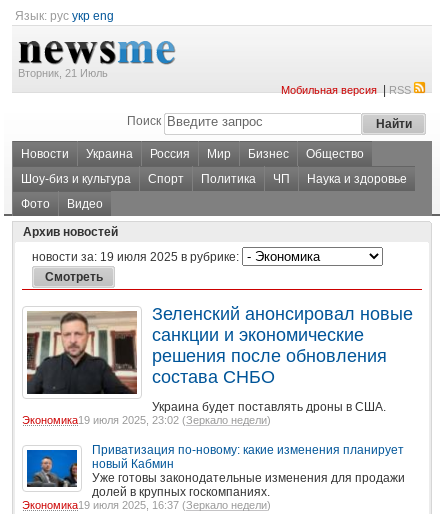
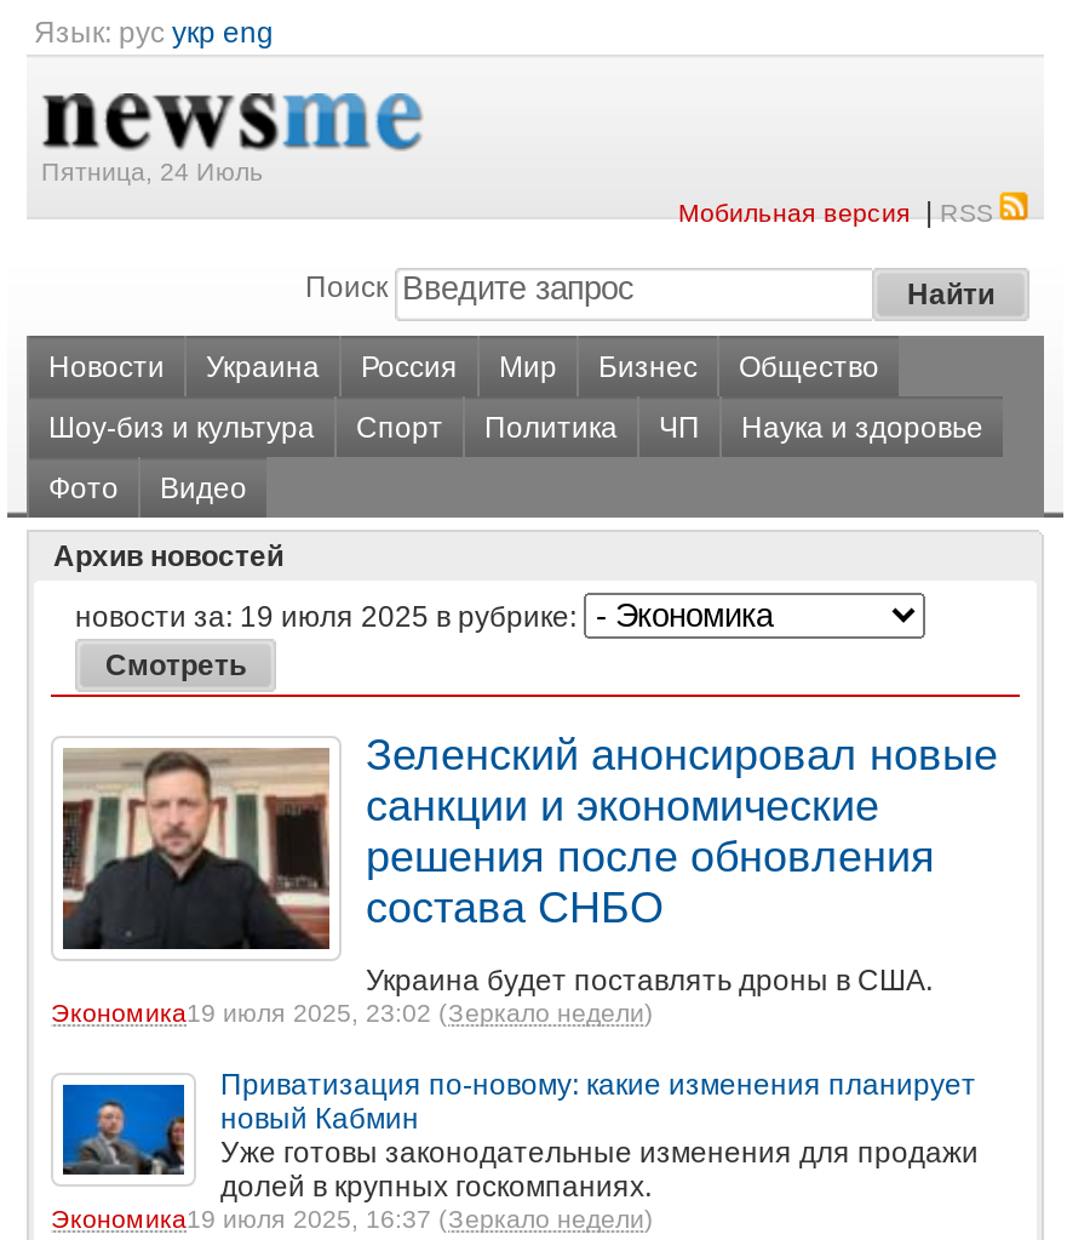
- Вторник, 21 Июль
+ Пятница, 24 Июль
